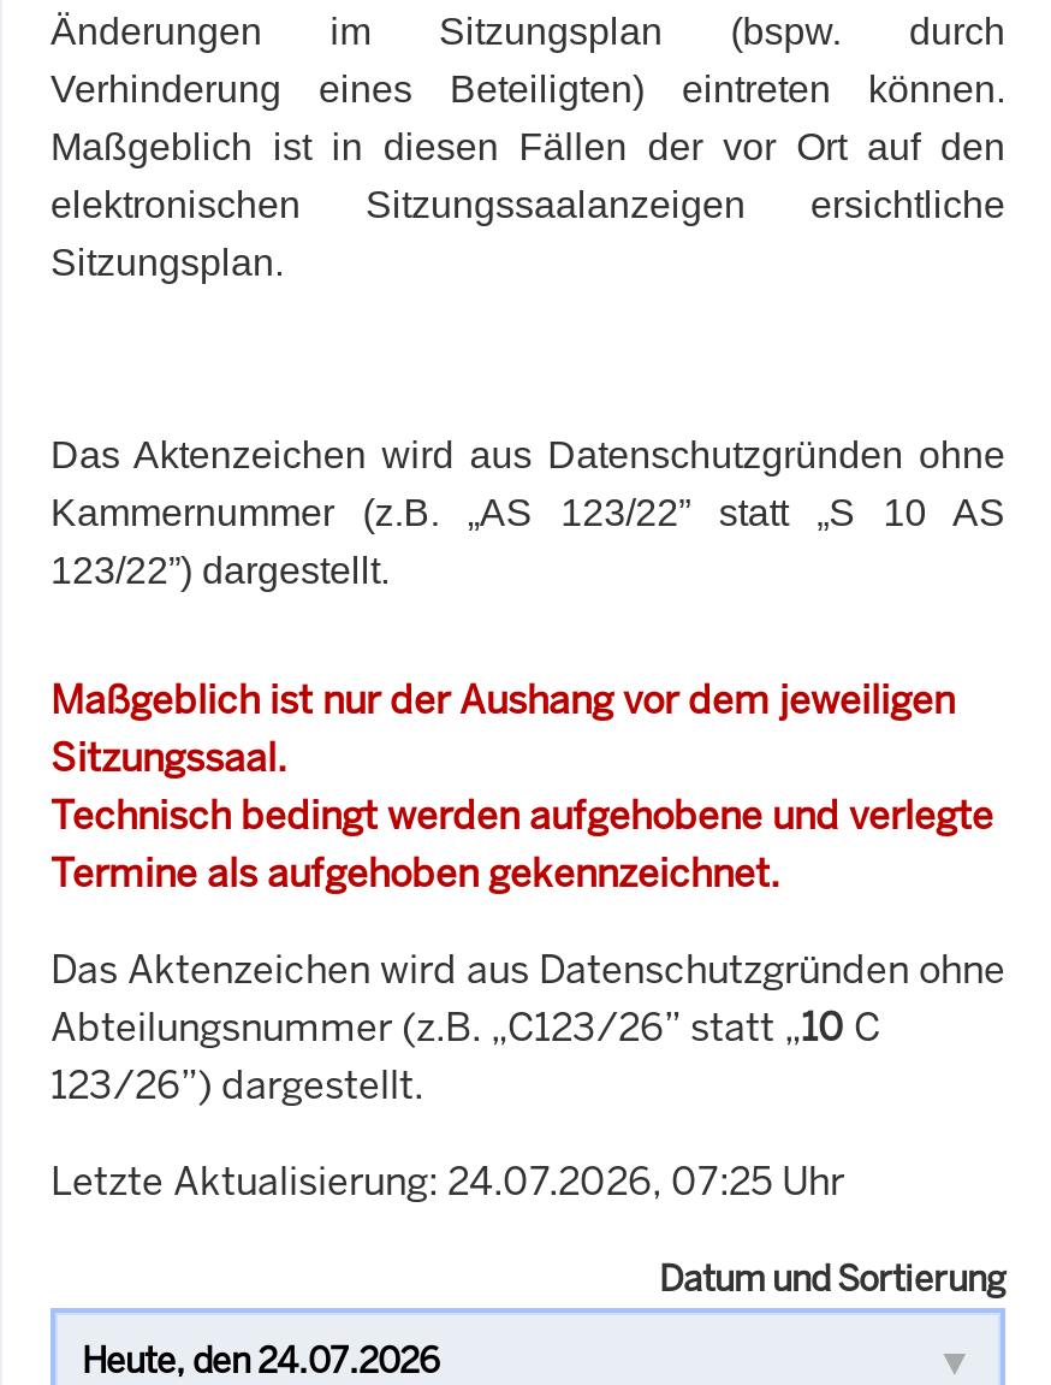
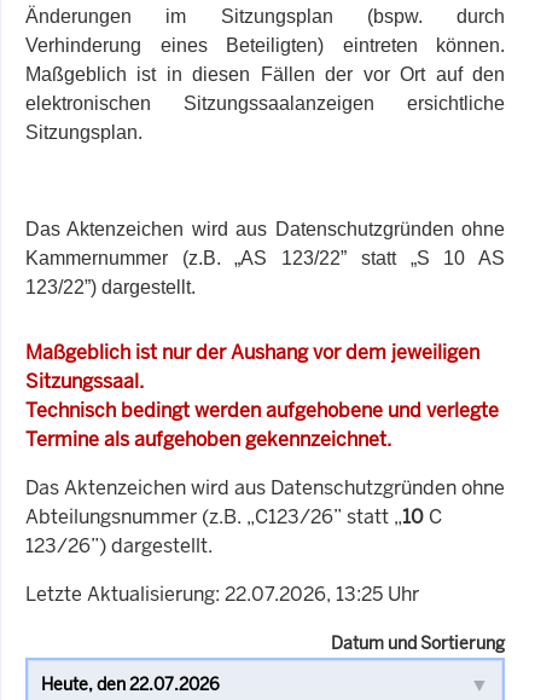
- Letzte Aktualisierung: 24.07.2026, 07:25 Uhr
+ Letzte Aktualisierung: 22.07.2026, 13:25 Uhr
